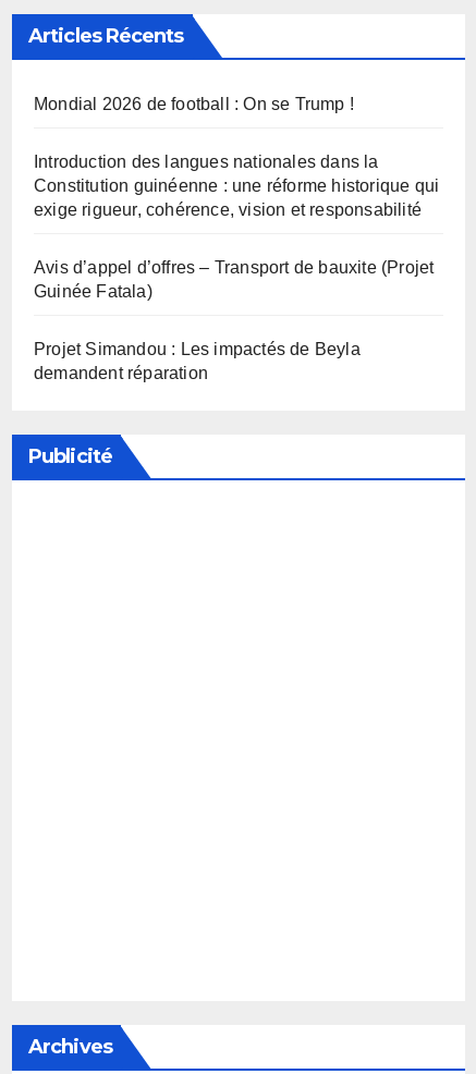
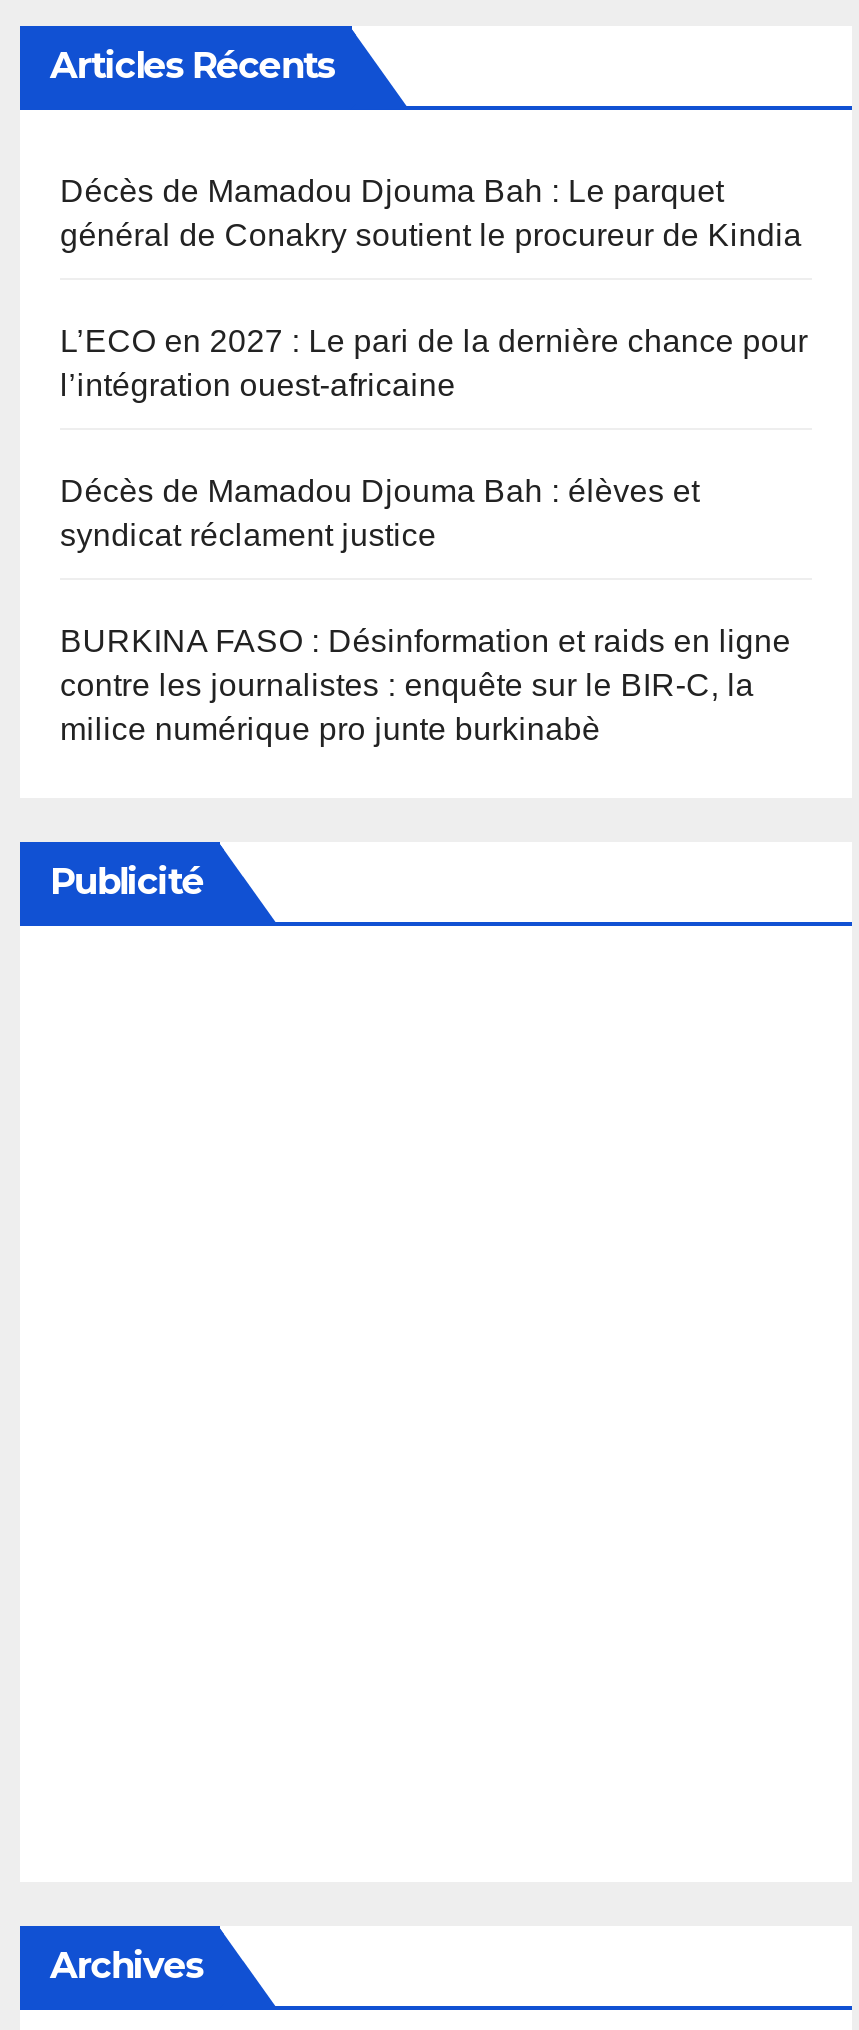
- Mondial 2026 de football : On se Trump !
+ Décès de Mamadou Djouma Bah : Le parquet
+ général de Conakry soutient le procureur de Kindia

- Introduction des langues nationales dans la
- Constitution guinéenne : une réforme historique qui
- exige rigueur, cohérence, vision et responsabilité
+ L’ECO en 2027 : Le pari de la dernière chance pour
+ l’intégration ouest-africaine

- Avis d’appel d’offres – Transport de bauxite (Projet
- Guinée Fatala)
+ Décès de Mamadou Djouma Bah : élèves et
+ syndicat réclament justice

- Projet Simandou : Les impactés de Beyla
- demandent réparation
+ BURKINA FASO : Désinformation et raids en ligne
+ contre les journalistes : enquête sur le BIR-C, la
+ milice numérique pro junte burkinabè
